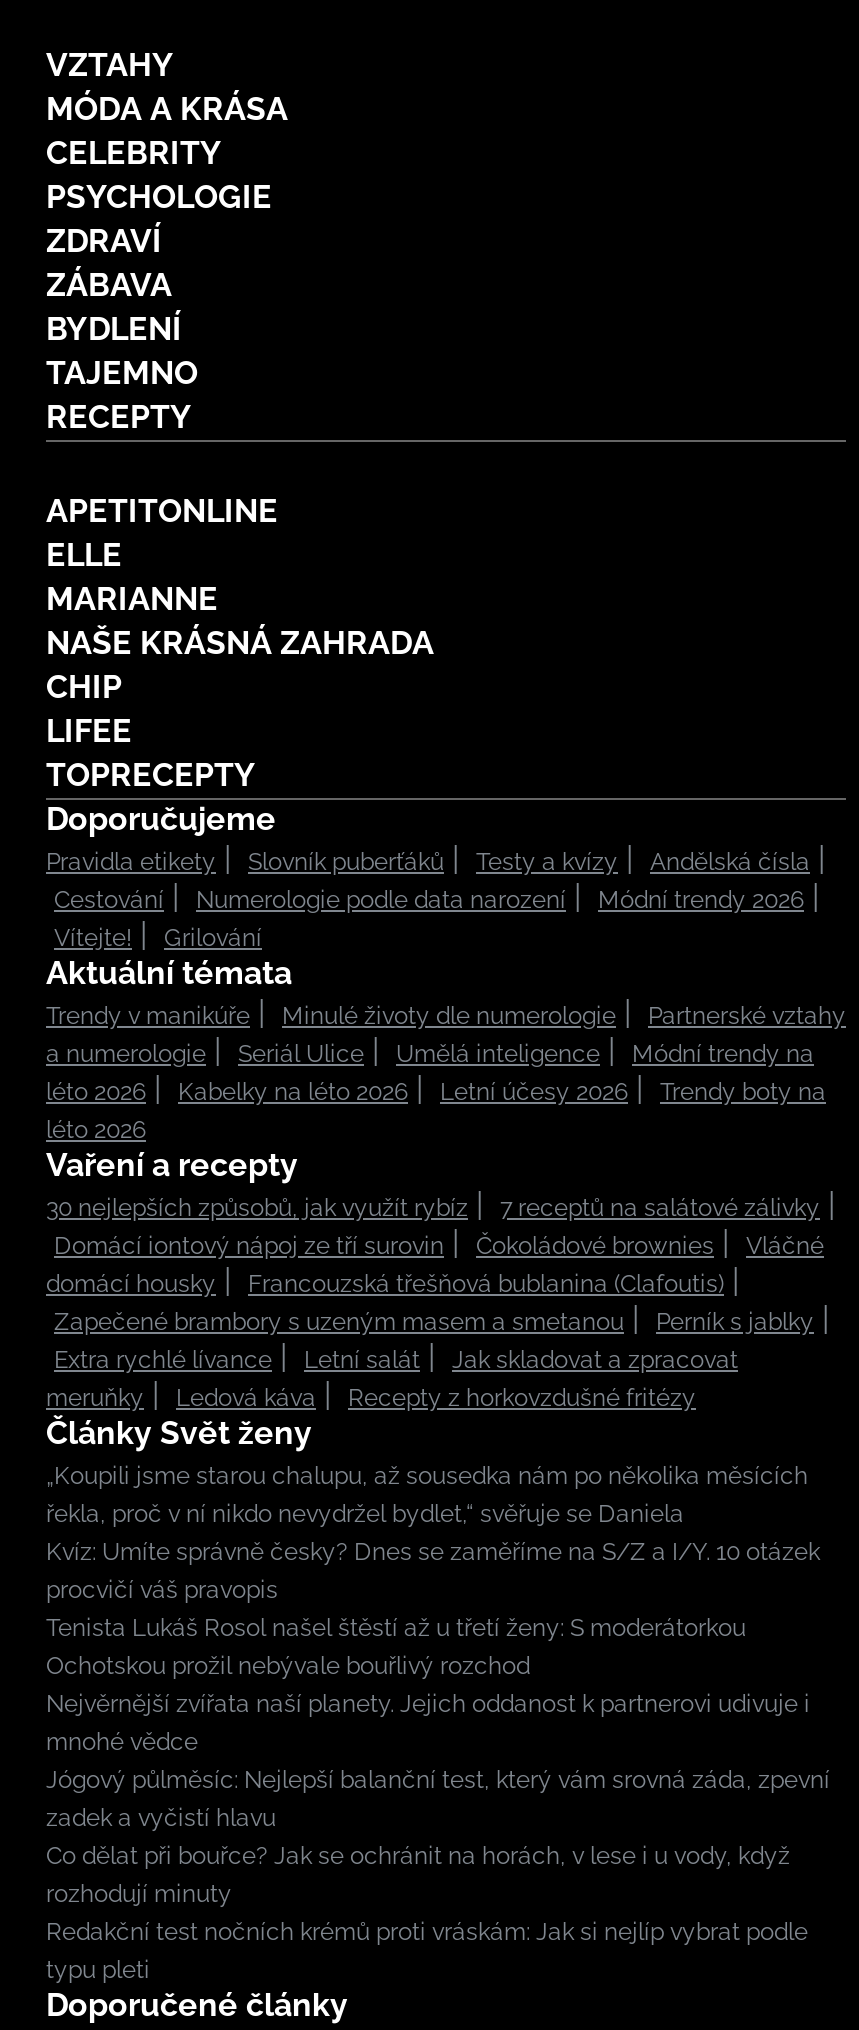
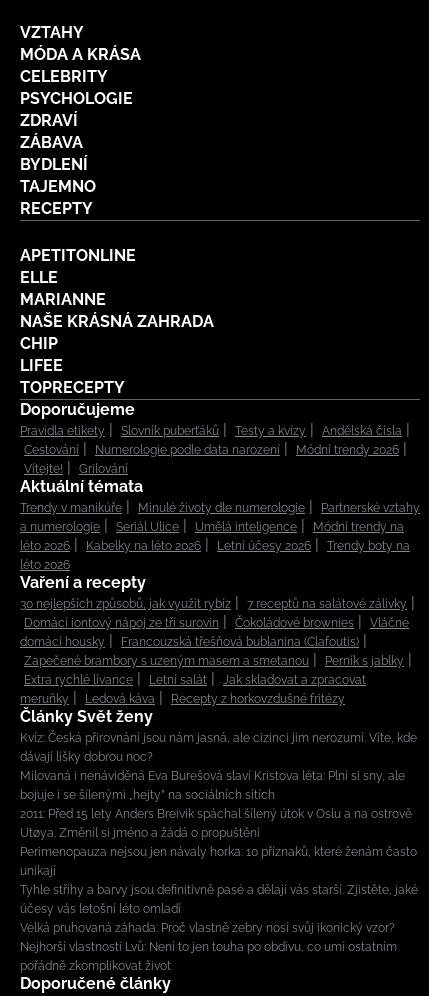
- „Koupili jsme starou chalupu, až sousedka nám po několika měsících
- řekla, proč v ní nikdo nevydržel bydlet,“ svěřuje se Daniela
- Kvíz: Umíte správně česky? Dnes se zaměříme na S/Z a I/Y. 10 otázek
- procvičí váš pravopis
- Tenista Lukáš Rosol našel štěstí až u třetí ženy: S moderátorkou
- Ochotskou prožil nebývale bouřlivý rozchod
- Nejvěrnější zvířata naší planety. Jejich oddanost k partnerovi udivuje i
- mnohé vědce
- Jógový půlměsíc: Nejlepší balanční test, který vám srovná záda, zpevní
- zadek a vyčistí hlavu
- Co dělat při bouřce? Jak se ochránit na horách, v lese i u vody, když
- rozhodují minuty
- Redakční test nočních krémů proti vráskám: Jak si nejlíp vybrat podle
- typu pleti
+ Kvíz: Česká přirovnání jsou nám jasná, ale cizinci jim nerozumí. Víte, kde
+ dávají lišky dobrou noc?
+ Milovaná i nenáviděná Eva Burešová slaví Kristova léta: Plní si sny, ale
+ bojuje i se šílenými „hejty” na sociálních sítích
+ 2011: Před 15 lety Anders Breivik spáchal šílený útok v Oslu a na ostrově
+ Utøya. Změnil si jméno a žádá o propuštění
+ Perimenopauza nejsou jen návaly horka: 10 příznaků, které ženám často
+ unikají
+ Tyhle střihy a barvy jsou definitivně pasé a dělají vás starší. Zjistěte, jaké
+ účesy vás letošní léto omladí
+ Velká pruhovaná záhada: Proč vlastně zebry nosí svůj ikonický vzor?
+ Nejhorší vlastnosti Lvů: Není to jen touha po obdivu, co umí ostatním
+ pořádně zkomplikovat život
